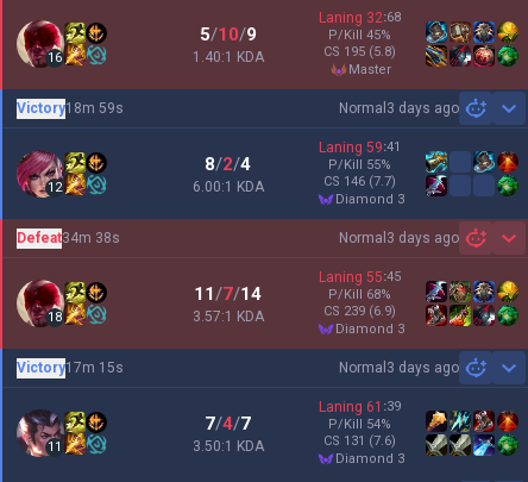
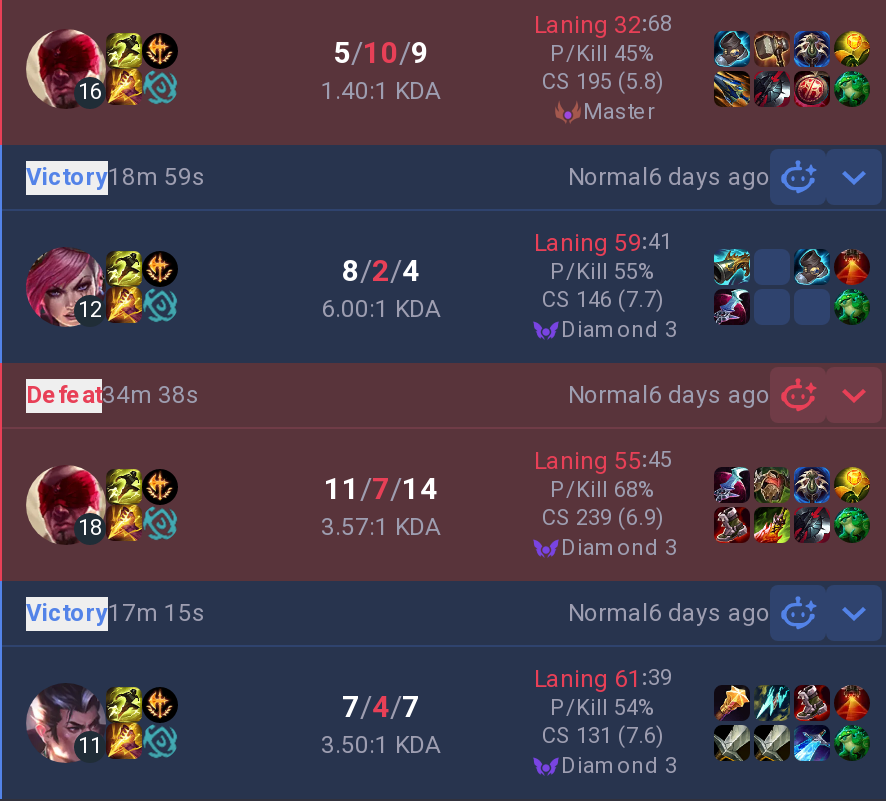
- Normal 3 days ago
+ Normal 6 days ago

- Normal 3 days ago
+ Normal 6 days ago

- Normal 3 days ago
+ Normal 6 days ago
